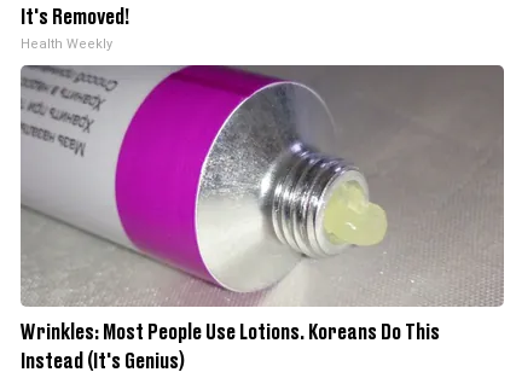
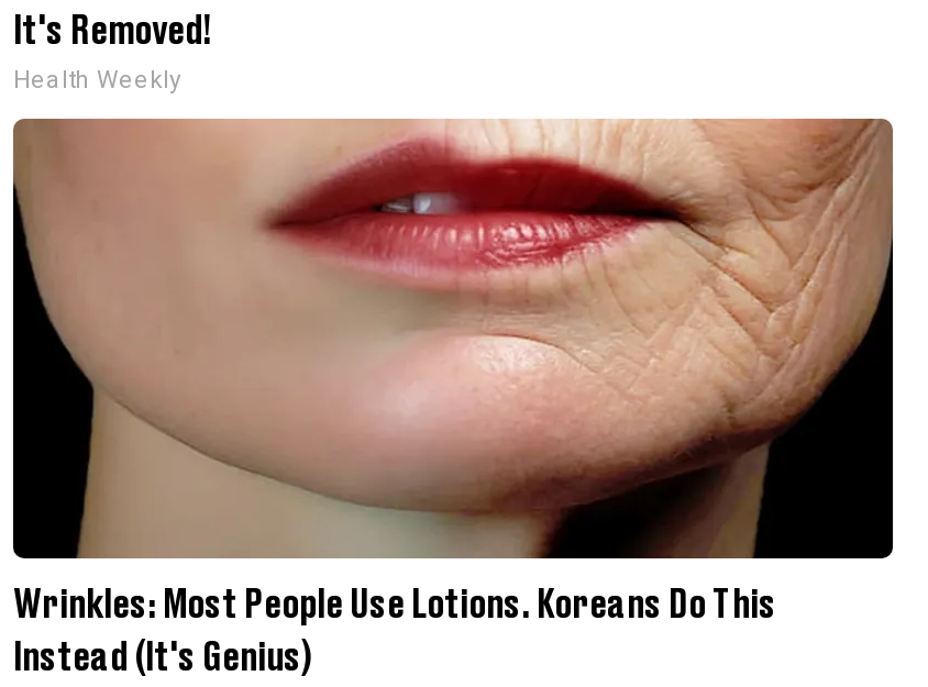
- [image]
+ [image]
